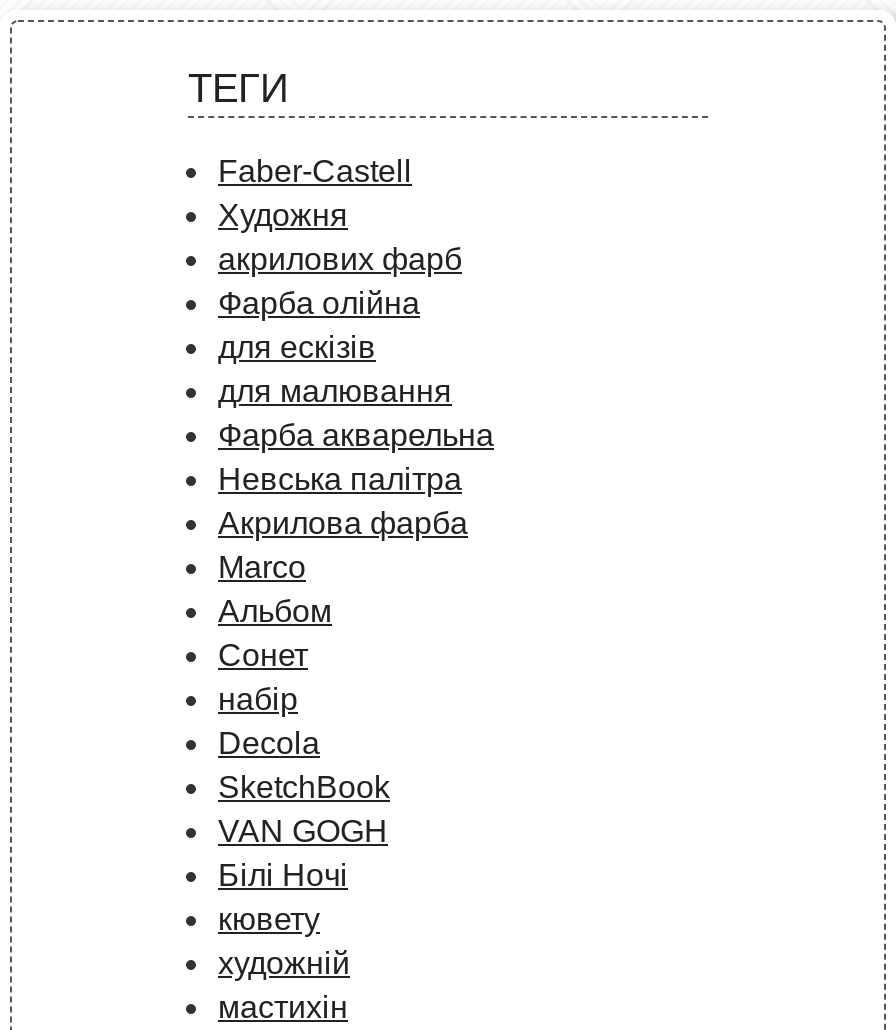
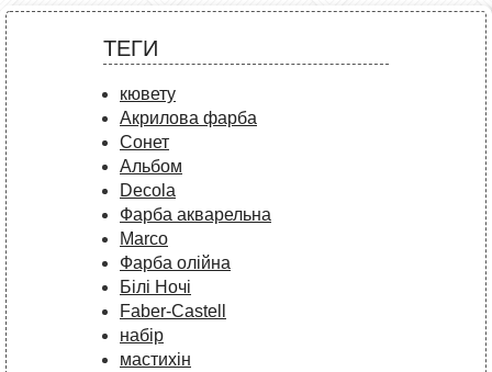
moved down: Акрилова фарба | Сонет | Альбом | ... | Faber-Castell | набір

- Художня
- акрилових фарб
- для ескізів
- для малювання
- Невська палітра
- SketchBook
- VAN GOGH

moved up: кювету

- художній
